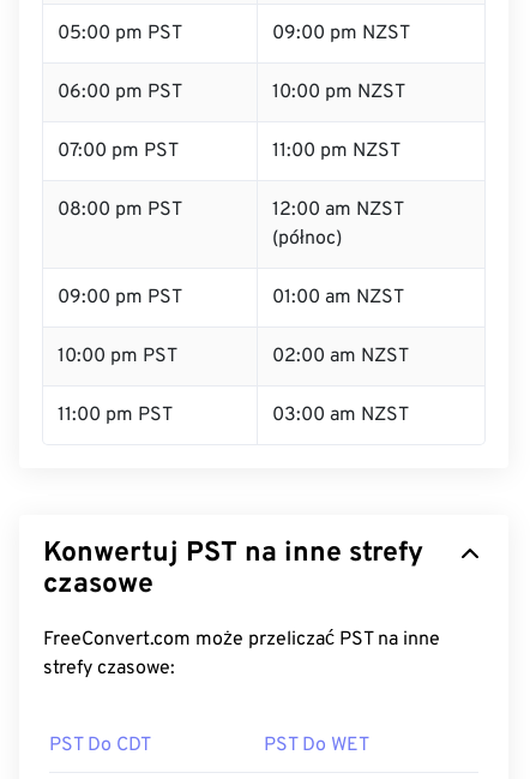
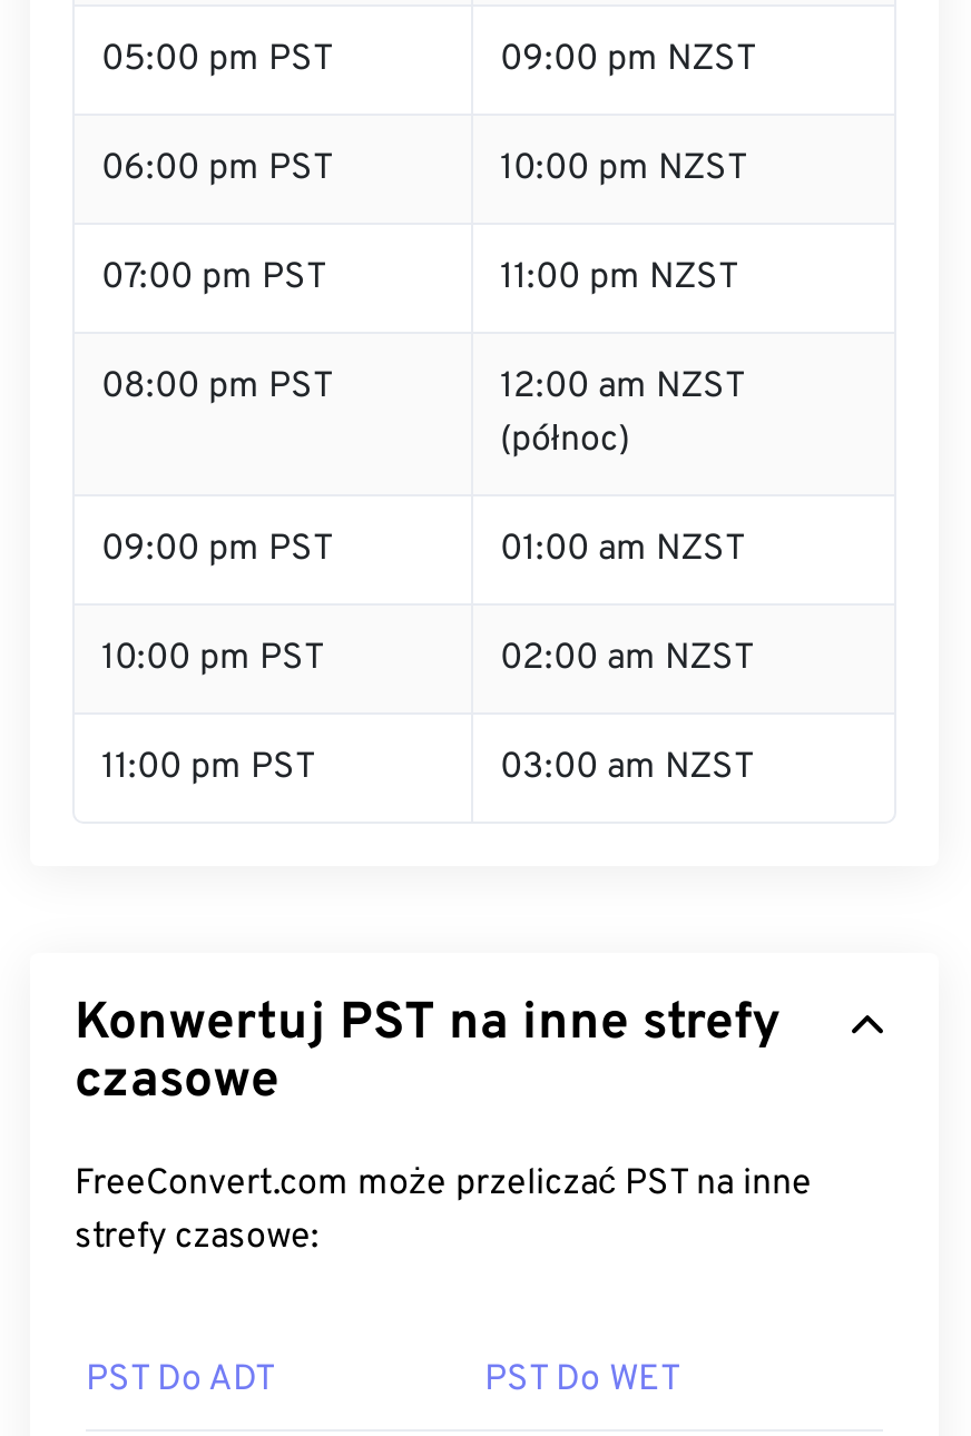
- PST Do CDT
+ PST Do ADT
